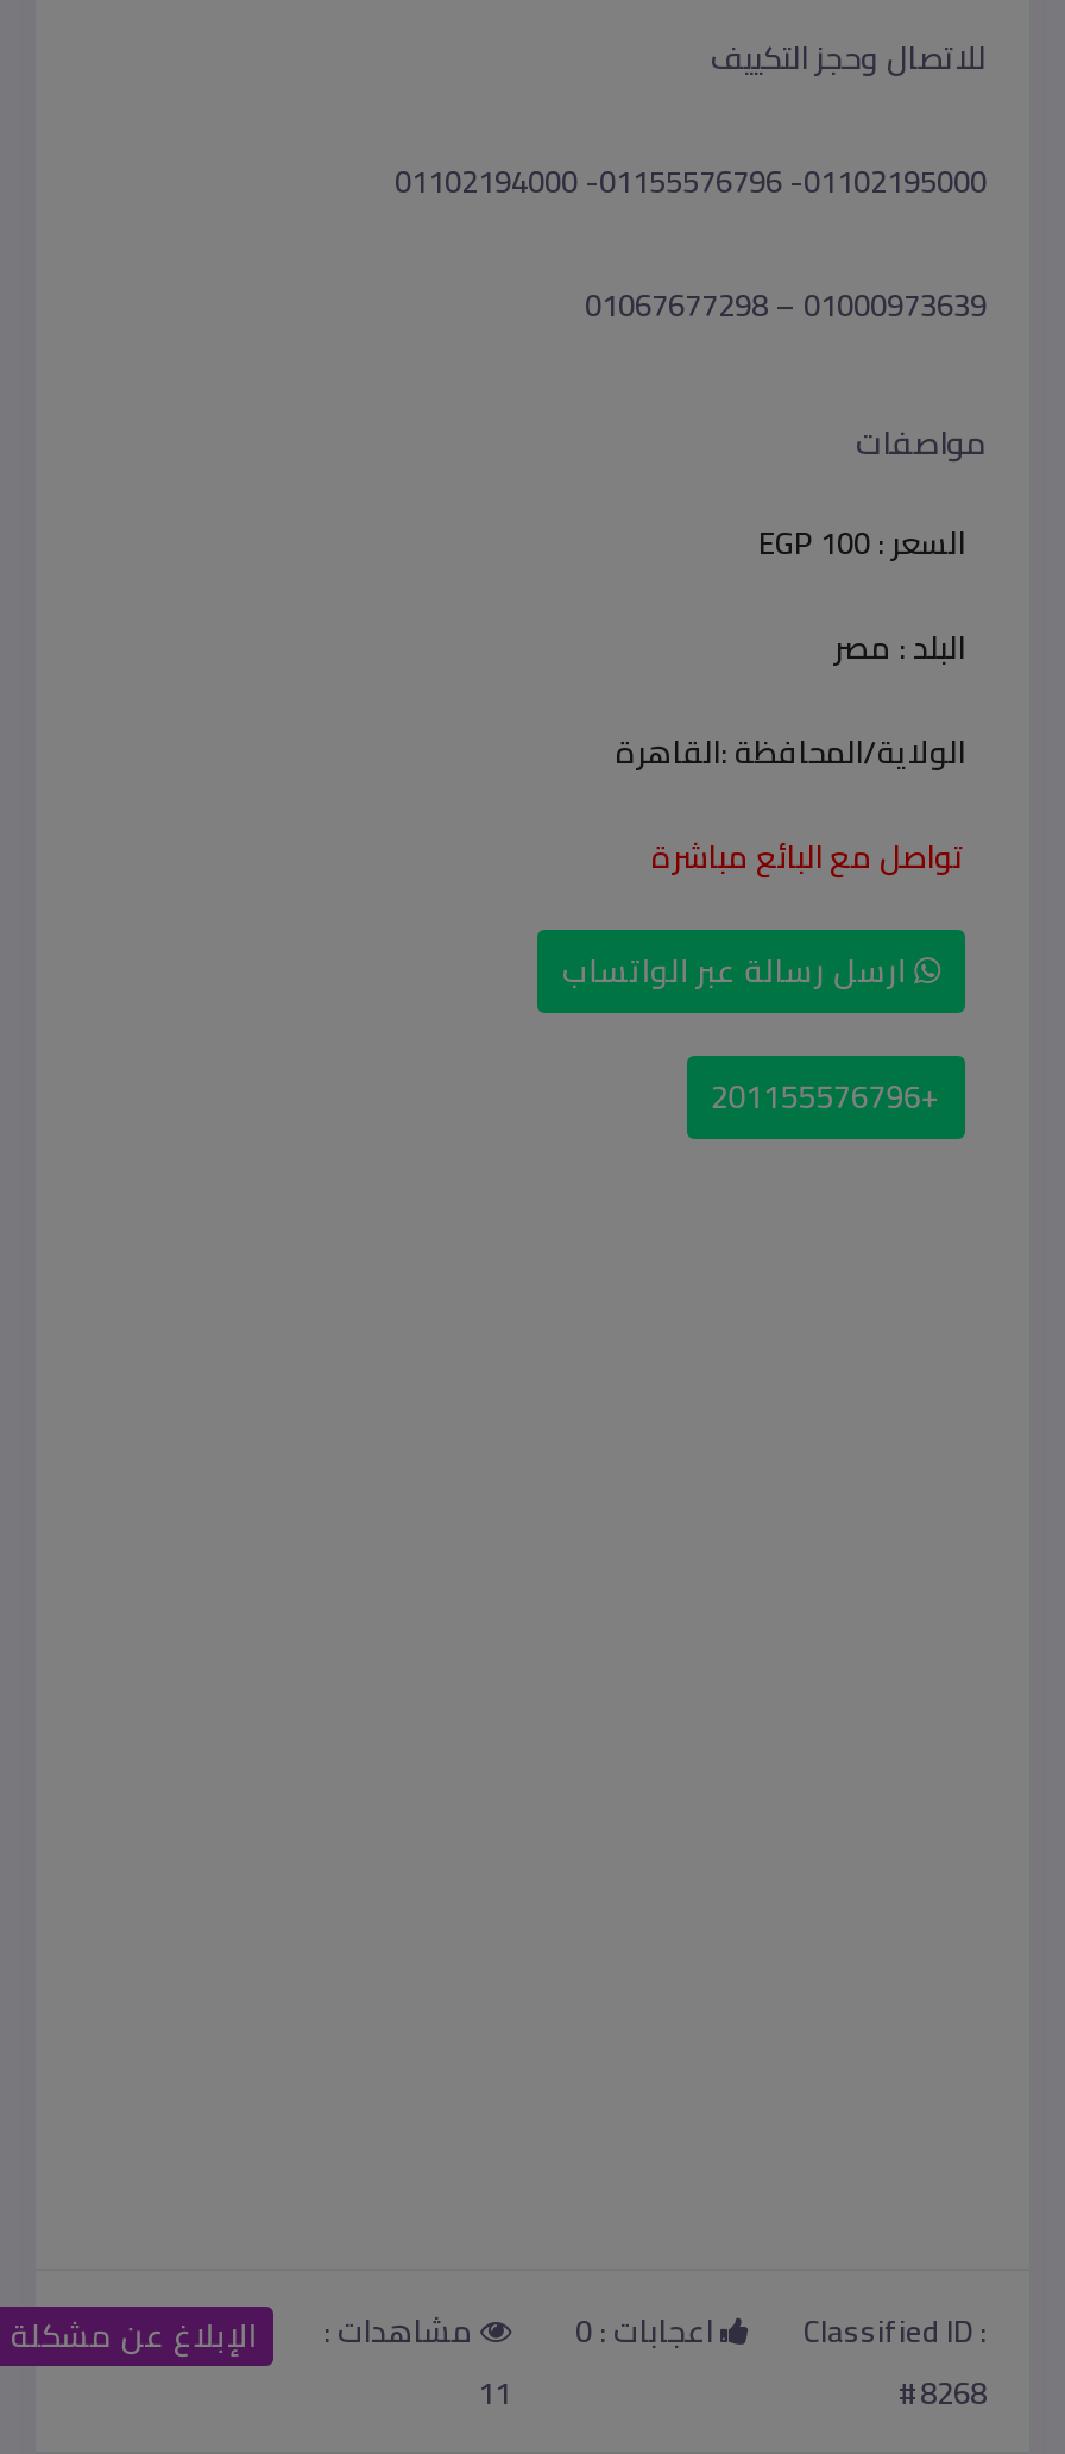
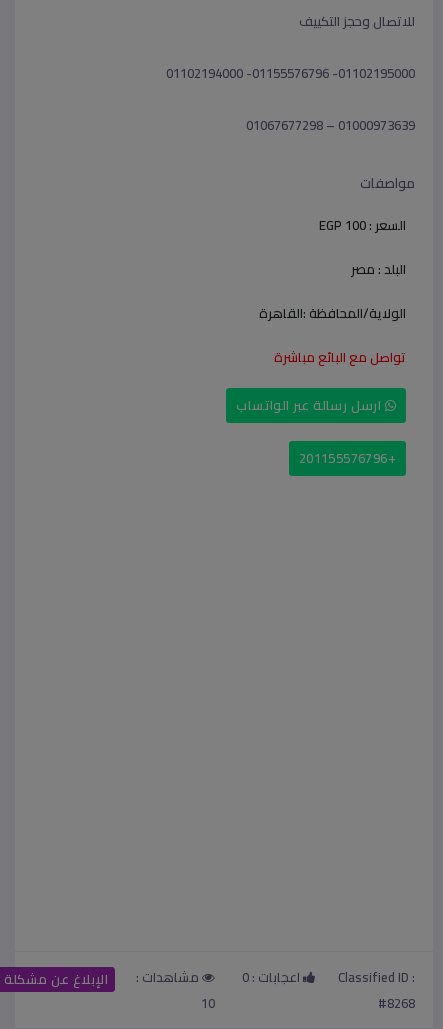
- 11
+ 10
